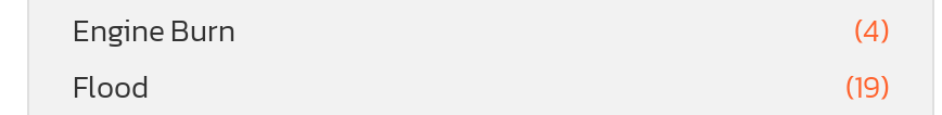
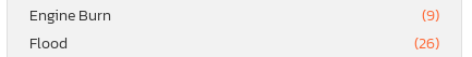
- (4)
+ (9)

- (19)
+ (26)
